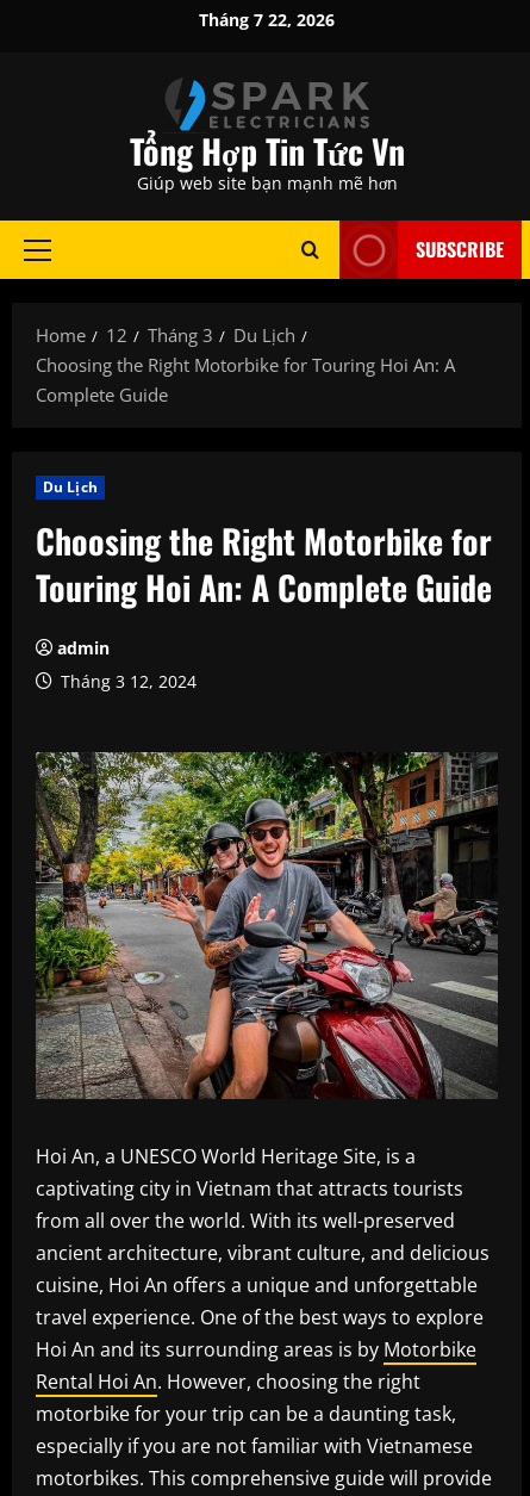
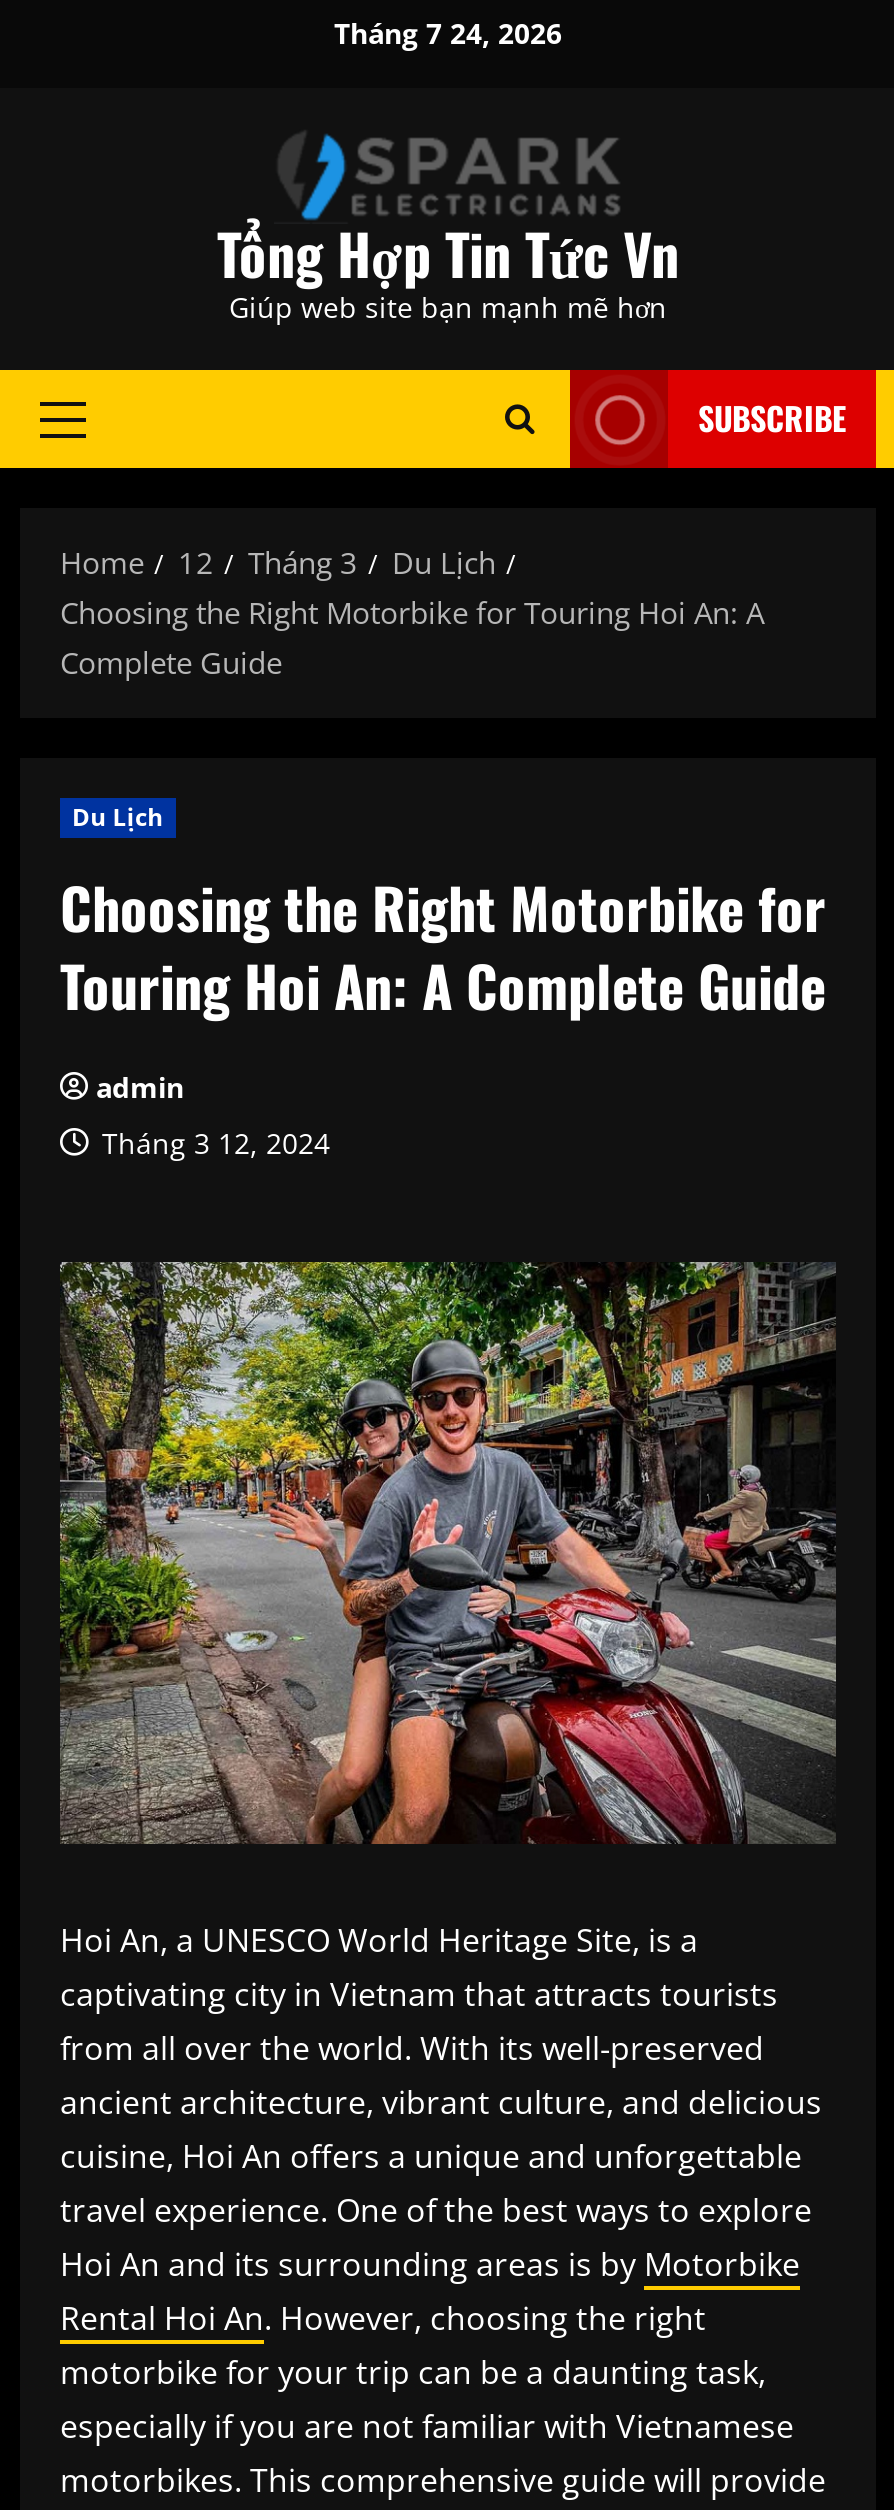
- Tháng 7 22, 2026
+ Tháng 7 24, 2026
